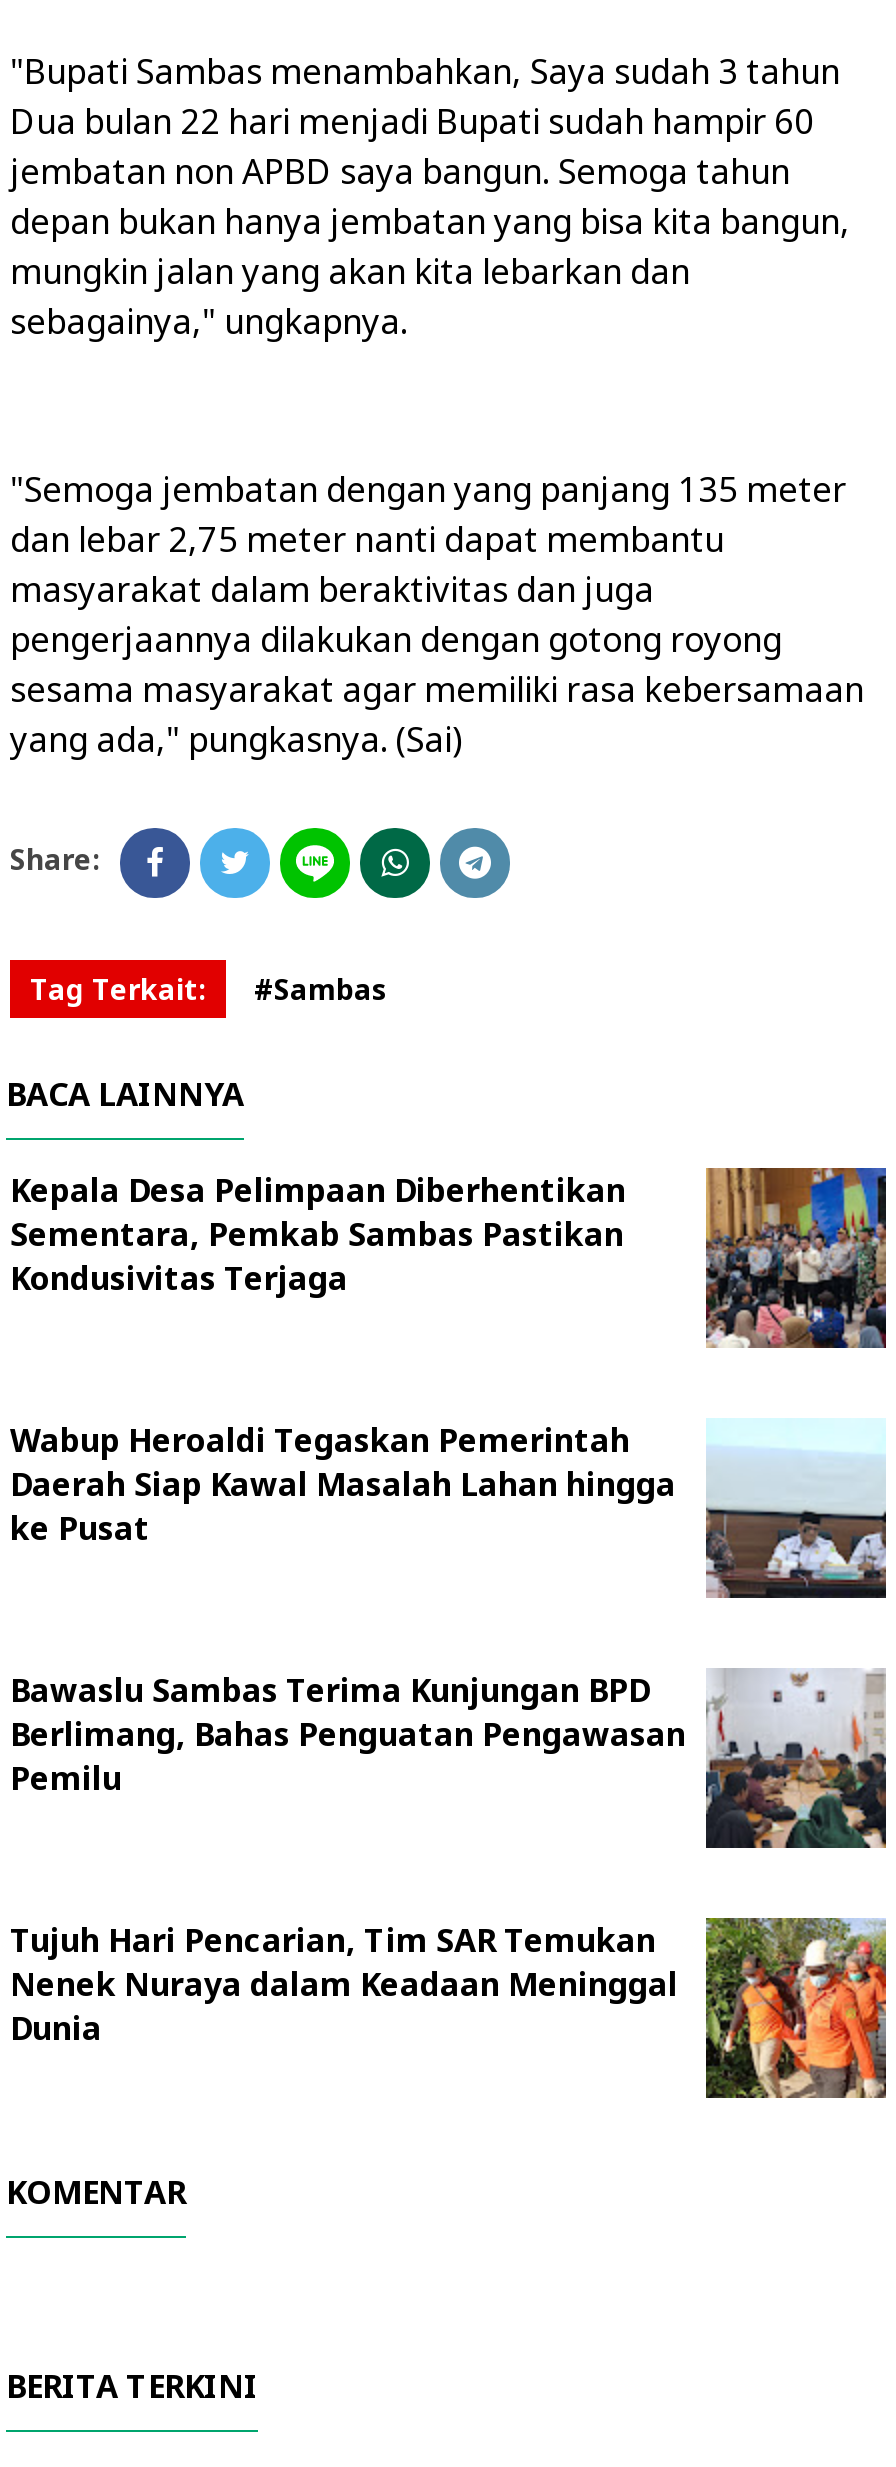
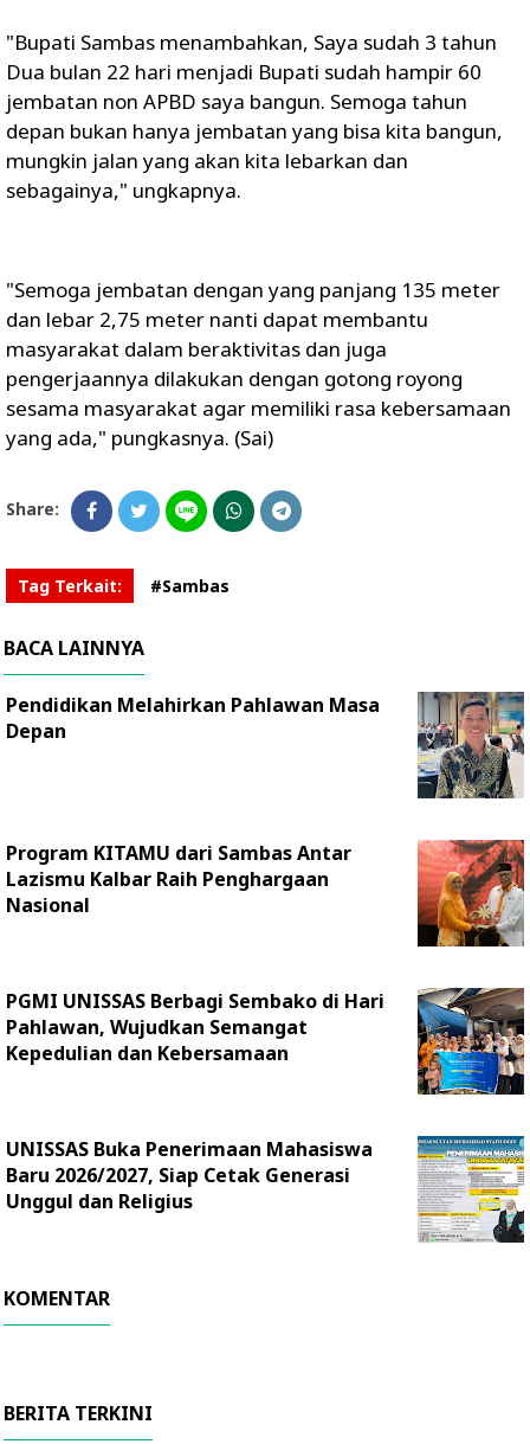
- [image]
- Kepala Desa Pelimpaan Diberhentikan
- Sementara, Pemkab Sambas Pastikan
- Kondusivitas Terjaga
+ [image]
+ Pendidikan Melahirkan Pahlawan Masa
+ Depan

- Wabup Heroaldi Tegaskan Pemerintah
- Daerah Siap Kawal Masalah Lahan hingga
- ke Pusat
+ Program KITAMU dari Sambas Antar
+ Lazismu Kalbar Raih Penghargaan
+ Nasional

- [image]
+ [image]

- [image]
- Bawaslu Sambas Terima Kunjungan BPD
- Berlimang, Bahas Penguatan Pengawasan
- Pemilu
+ [image]
+ PGMI UNISSAS Berbagi Sembako di Hari
+ Pahlawan, Wujudkan Semangat
+ Kepedulian dan Kebersamaan

- [image]
- Tujuh Hari Pencarian, Tim SAR Temukan
- Nenek Nuraya dalam Keadaan Meninggal
- Dunia
+ [image]
+ UNISSAS Buka Penerimaan Mahasiswa
+ Baru 2026/2027, Siap Cetak Generasi
+ Unggul dan Religius
